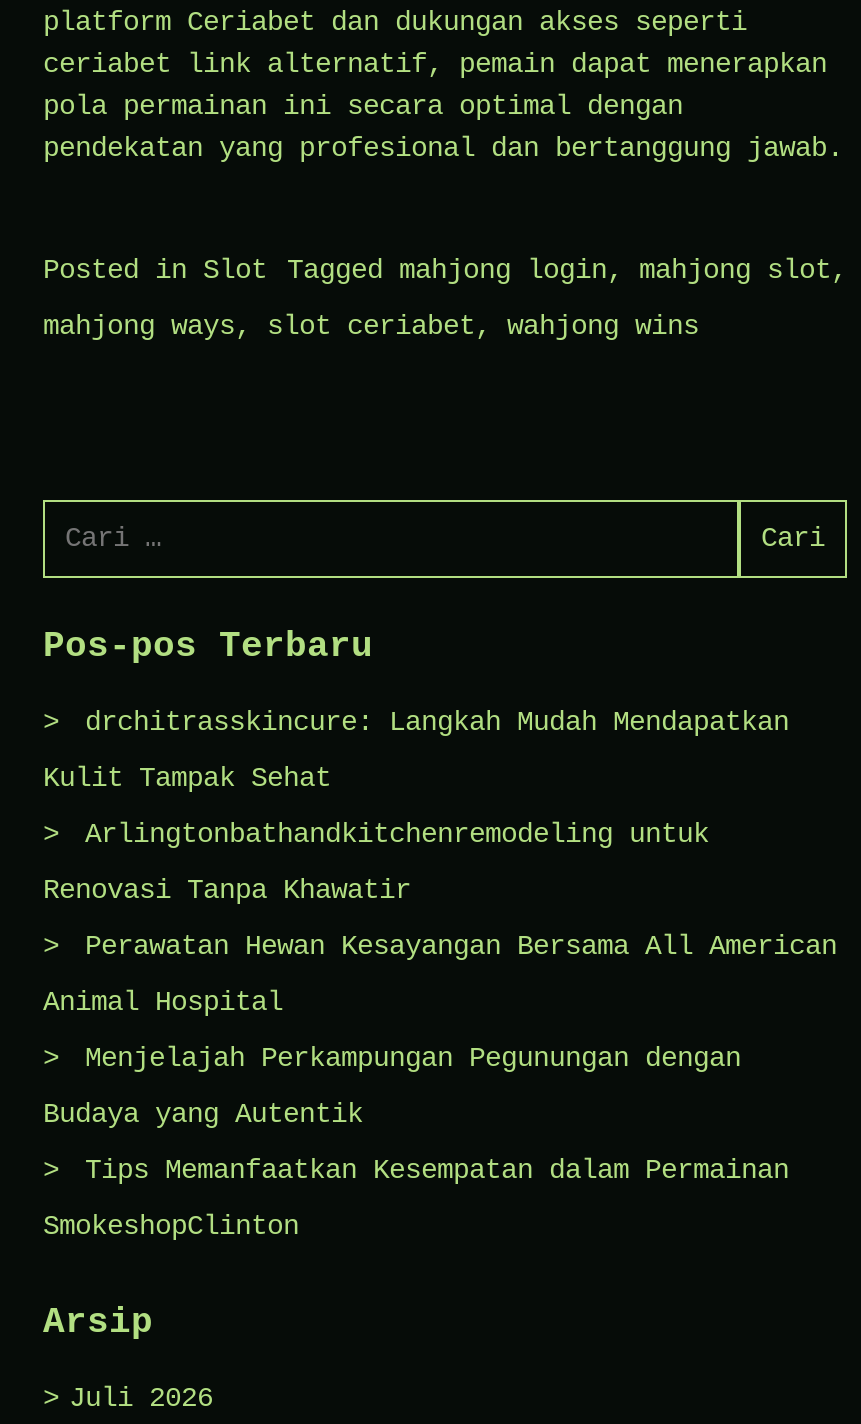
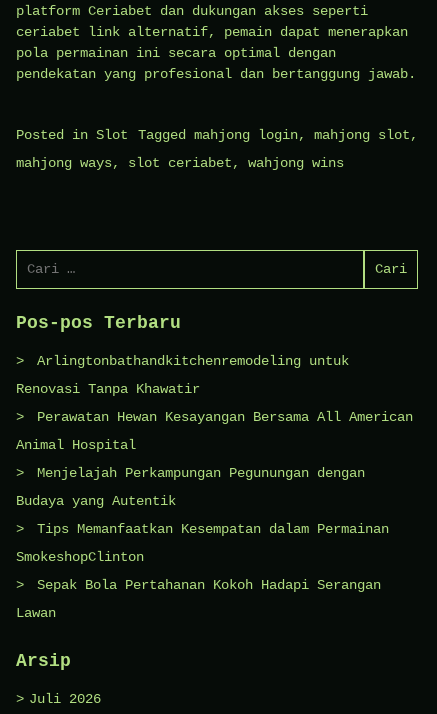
- drchitrasskincure: Langkah Mudah Mendapatkan
- Kulit Tampak Sehat

moved up: Arlingtonbathandkitchenremodeling untuk | Renovasi Tanpa Khawatir | Perawatan Hewan Kesayangan Bersama All American | Animal Hospital | Menjelajah Perkampungan Pegunungan dengan | Budaya yang Autentik | Tips Memanfaatkan Kesempatan dalam Permainan | SmokeshopClinton

+ Sepak Bola Pertahanan Kokoh Hadapi Serangan
+ Lawan
